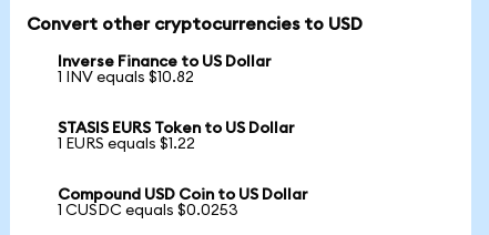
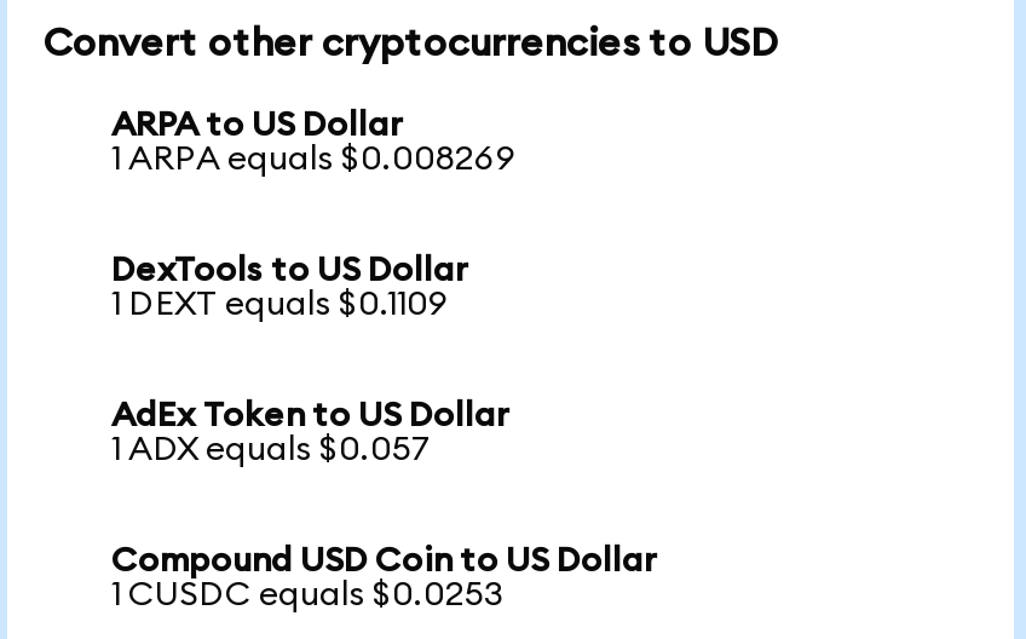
- Inverse Finance to US Dollar
- 1 INV equals $10.82
- STASIS EURS Token to US Dollar
- 1 EURS equals $1.22
+ ARPA to US Dollar
+ 1 ARPA equals $0.008269
+ DexTools to US Dollar
+ 1 DEXT equals $0.1109
+ AdEx Token to US Dollar
+ 1 ADX equals $0.057
